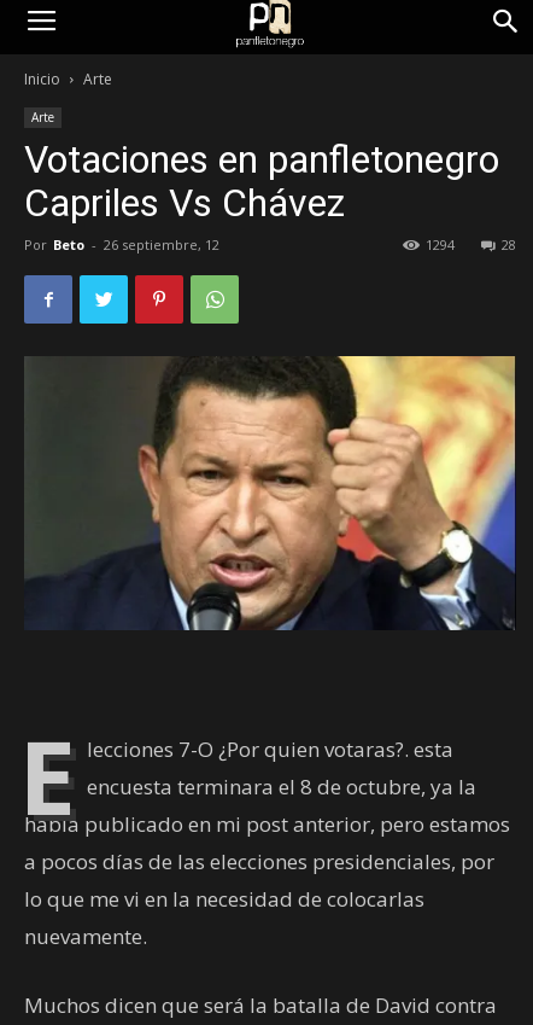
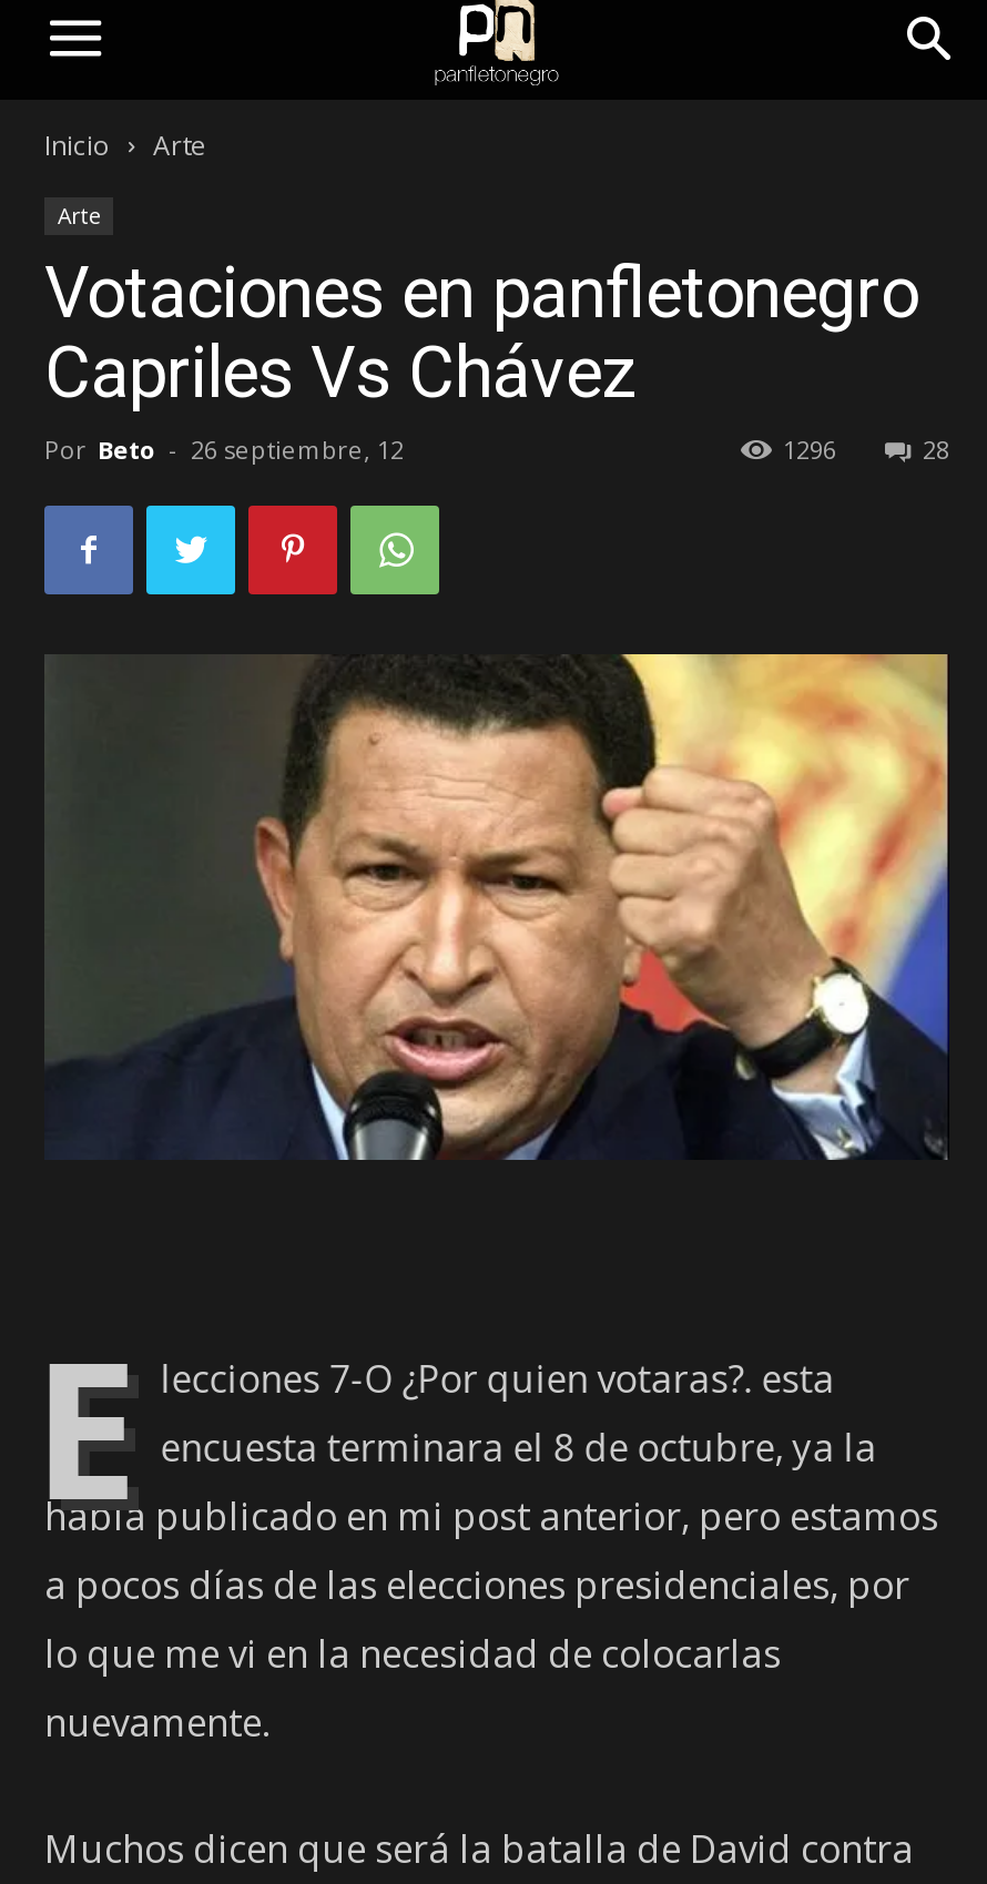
- 1294
+ 1296
